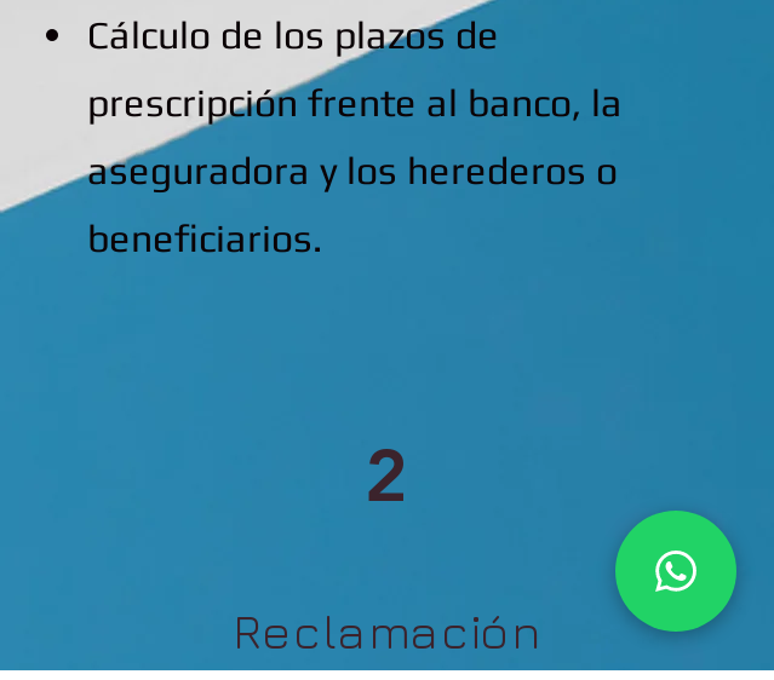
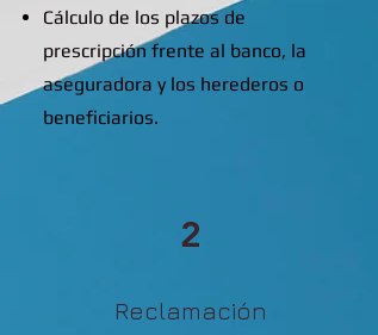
- [image]
